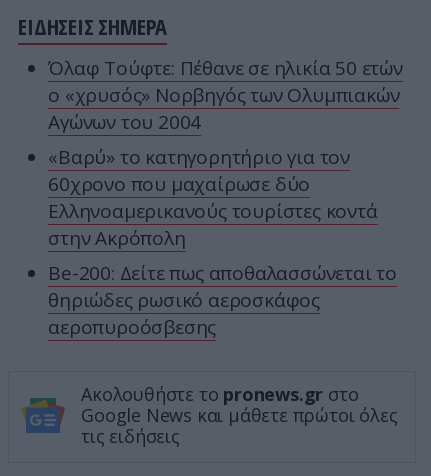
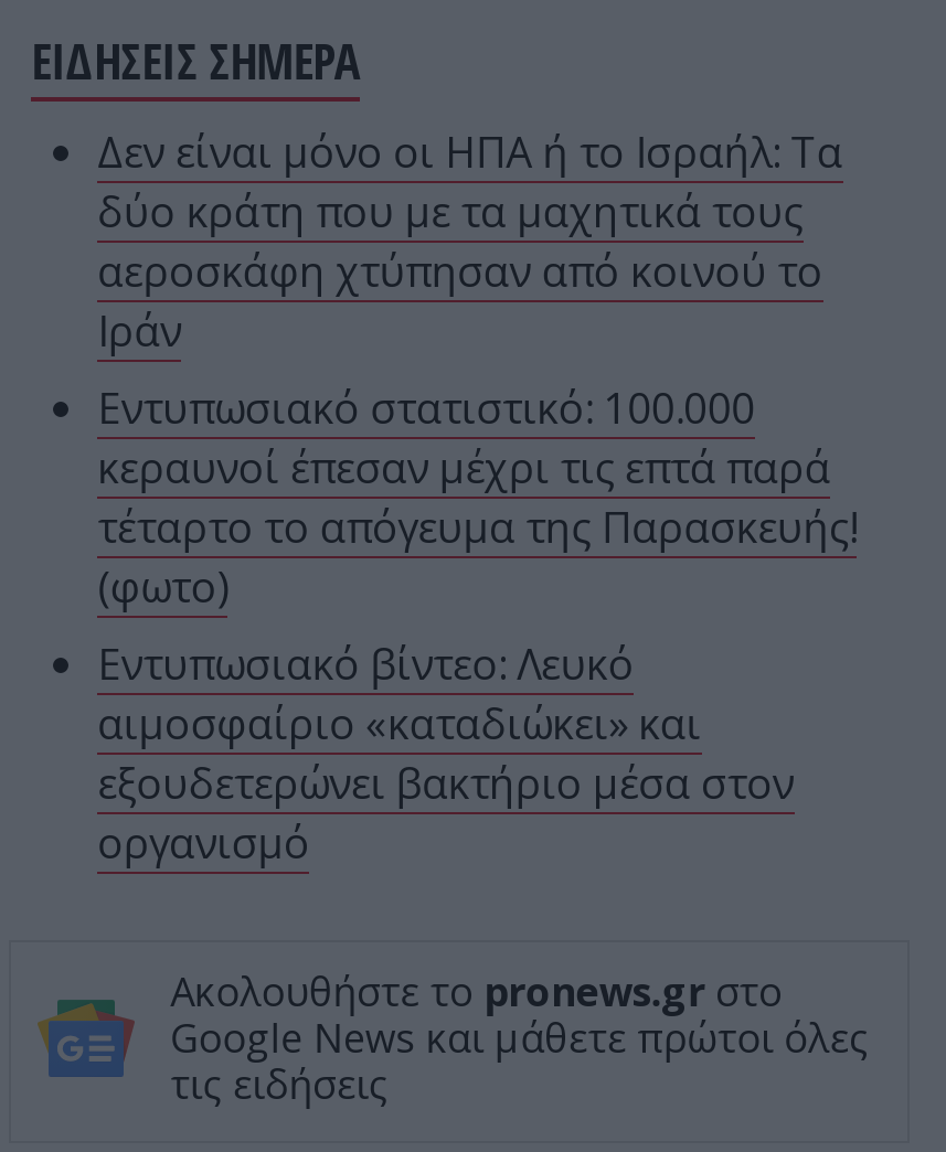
- Όλαφ Τούφτε: Πέθανε σε ηλικία 50 ετών
- ο «χρυσός» Νορβηγός των Ολυμπιακών
- Αγώνων του 2004
- «Βαρύ» το κατηγορητήριο για τον
- 60χρονο που μαχαίρωσε δύο
- Ελληνοαμερικανούς τουρίστες κοντά
- στην Ακρόπολη
- Be-200: Δείτε πως αποθαλασσώνεται το
- θηριώδες ρωσικό αεροσκάφος
- αεροπυροόσβεσης
+ Δεν είναι μόνο οι ΗΠΑ ή το Ισραήλ: Τα
+ δύο κράτη που με τα μαχητικά τους
+ αεροσκάφη χτύπησαν από κοινού το
+ Ιράν
+ Εντυπωσιακό στατιστικό: 100.000
+ κεραυνοί έπεσαν μέχρι τις επτά παρά
+ τέταρτο το απόγευμα της Παρασκευής!
+ (φωτο)
+ Εντυπωσιακό βίντεο: Λευκό
+ αιμοσφαίριο «καταδιώκει» και
+ εξουδετερώνει βακτήριο μέσα στον
+ οργανισμό
